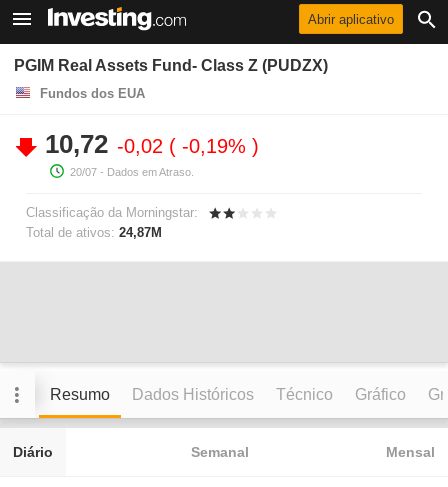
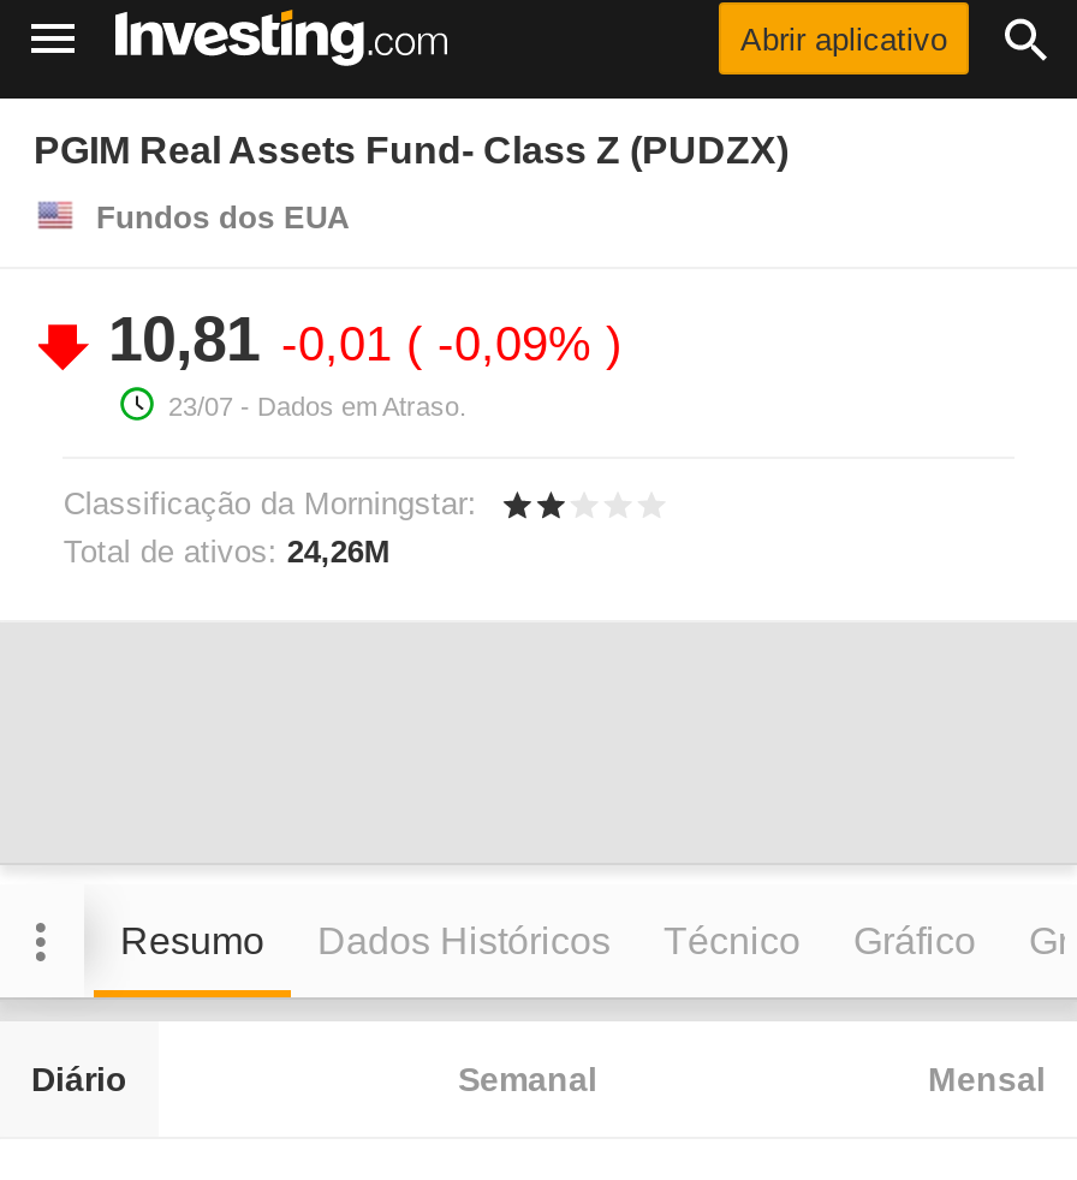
- 10,72 -0,02 -0,19%
+ 10,81 -0,01 -0,09%

- 20/07 - Dados em Atraso.
+ 23/07 - Dados em Atraso.

- Total de ativos: 24,87M
+ Total de ativos: 24,26M
